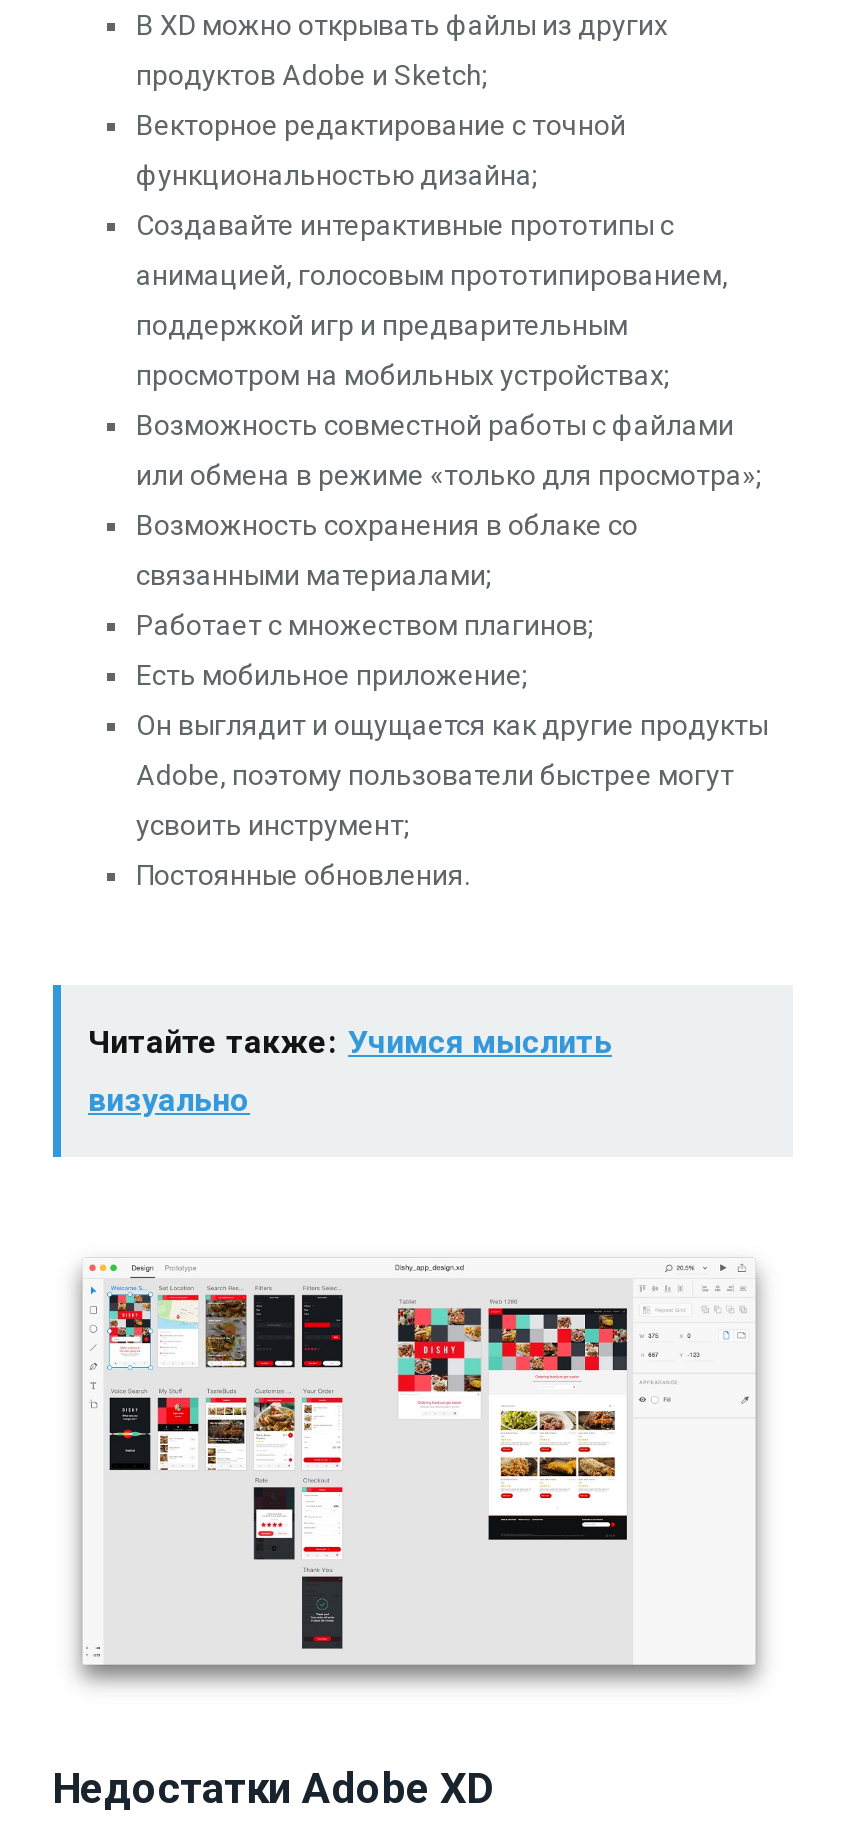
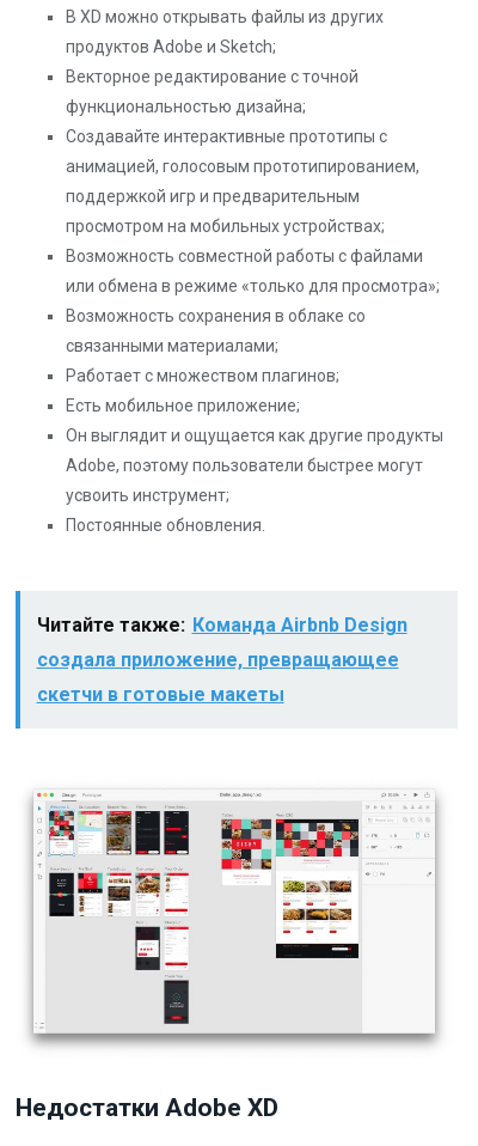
- Читайте также: Учимся мыслить
- визуально
+ Читайте также: Команда Airbnb Design
+ создала приложение, превращающее
+ скетчи в готовые макеты
